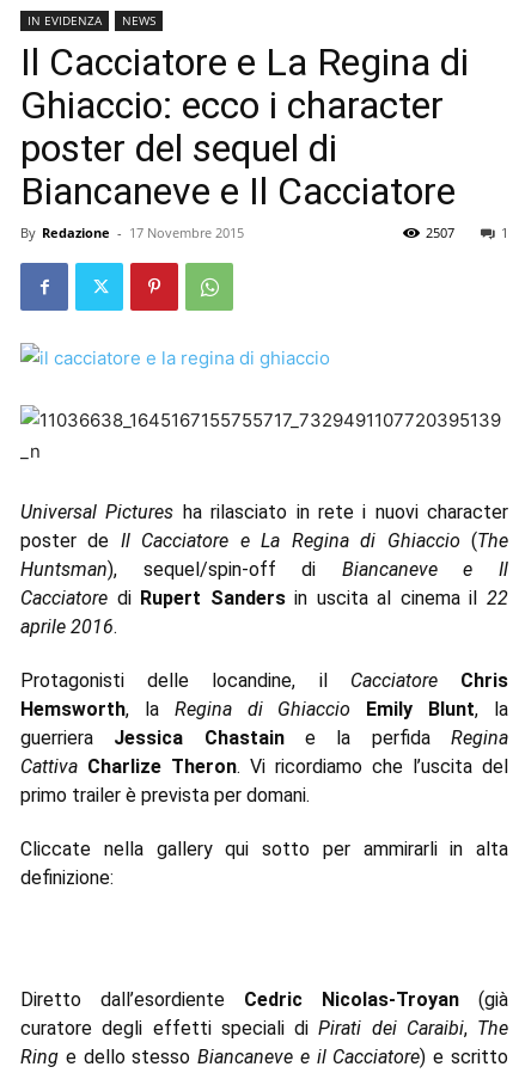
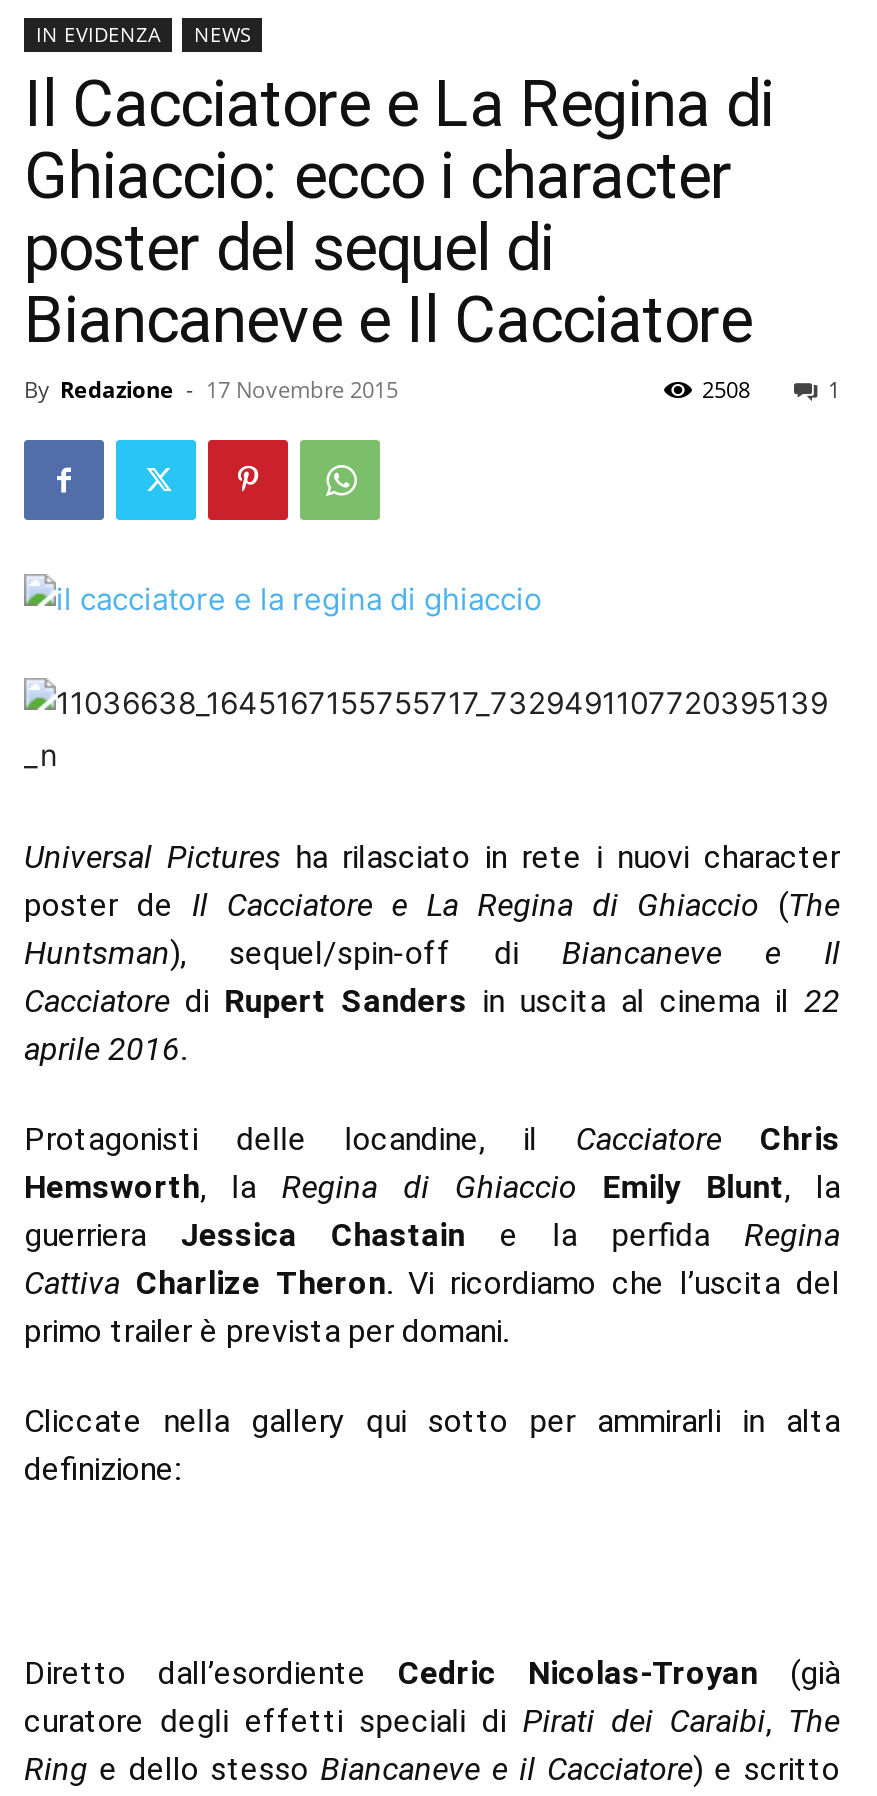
- 2507
+ 2508
